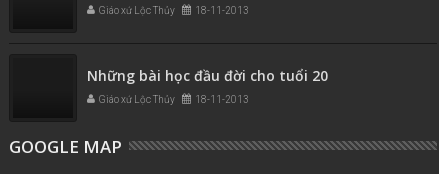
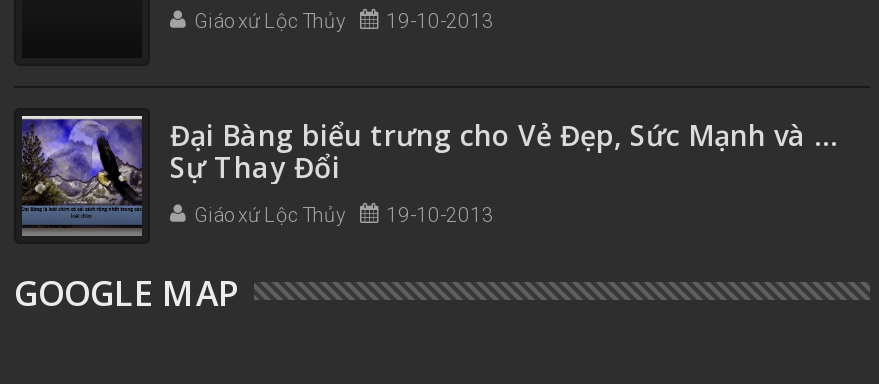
- Giáo xứ Lộc Thủy 18-11-2013
+ Giáo xứ Lộc Thủy 19-10-2013

+ [image]

- Những bài học đầu đời cho tuổi 20
+ Đại Bàng biểu trưng cho Vẻ Đẹp, Sức Mạnh và ...
+ Sự Thay Đổi

- Giáo xứ Lộc Thủy 18-11-2013
+ Giáo xứ Lộc Thủy 19-10-2013
